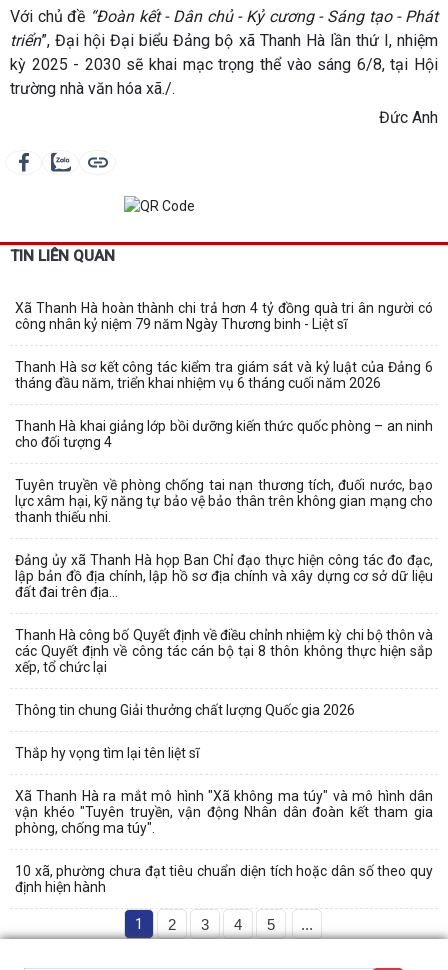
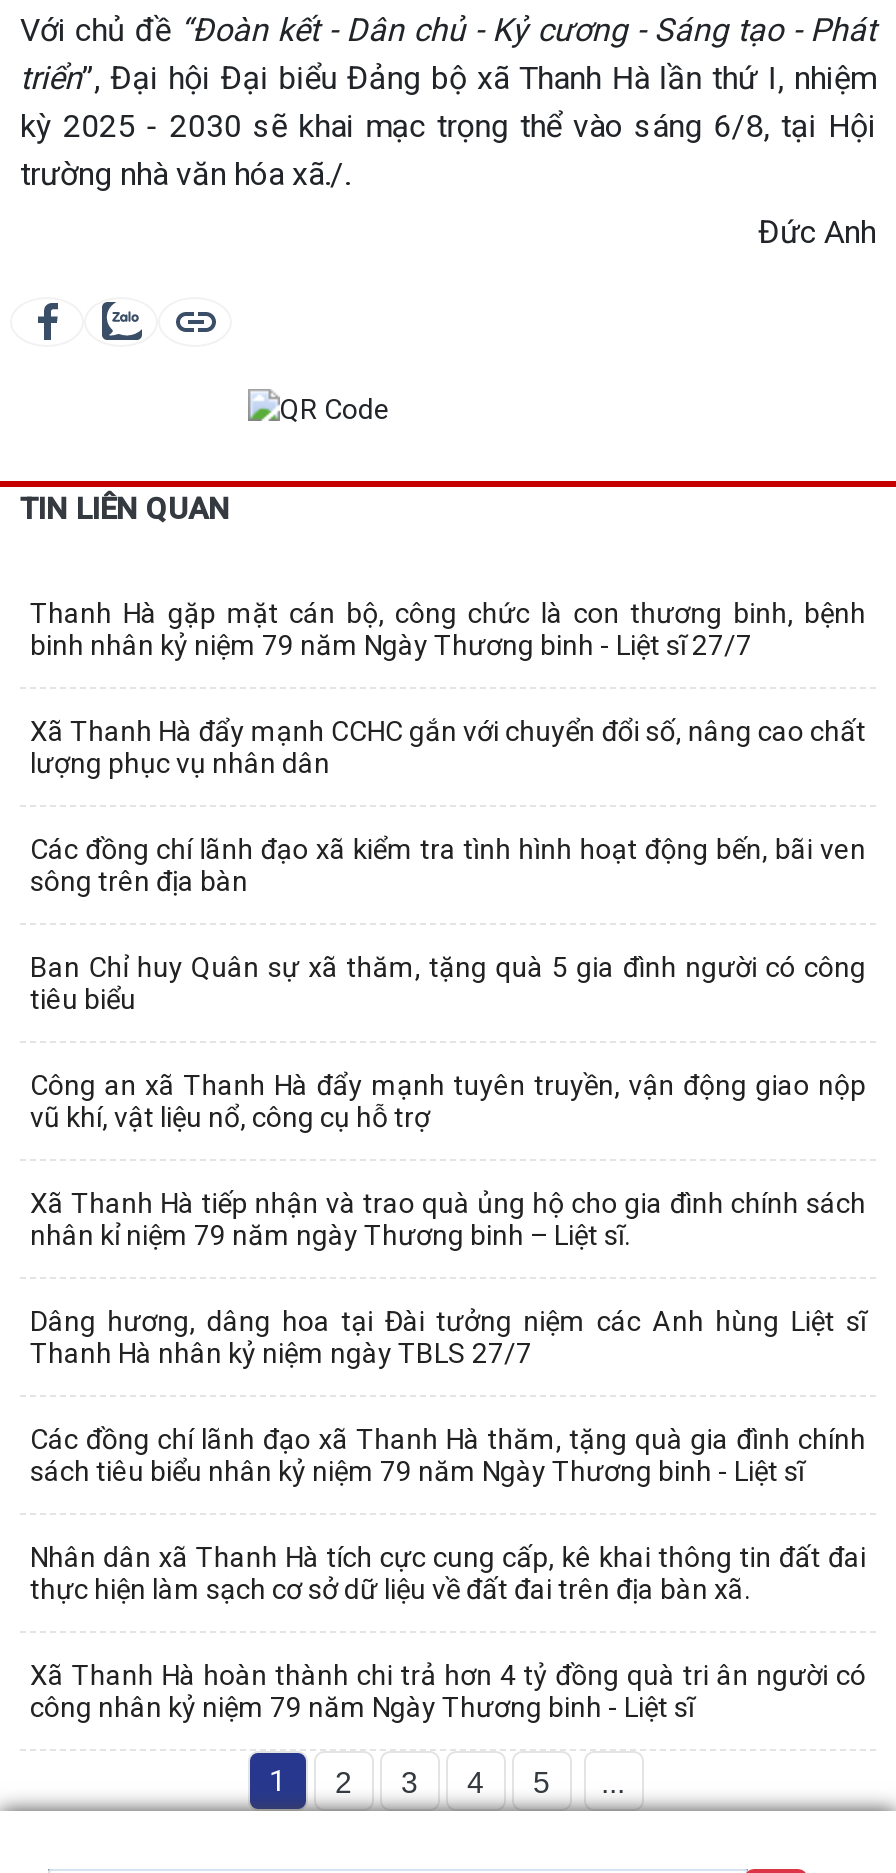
+ Thanh Hà gặp mặt cán bộ, công chức là con thương binh, bệnh
+ binh nhân kỷ niệm 79 năm Ngày Thương binh - Liệt sĩ 27/7
+ Xã Thanh Hà đẩy mạnh CCHC gắn với chuyển đổi số, nâng cao chất
+ lượng phục vụ nhân dân
+ Các đồng chí lãnh đạo xã kiểm tra tình hình hoạt động bến, bãi ven
+ sông trên địa bàn
+ Ban Chỉ huy Quân sự xã thăm, tặng quà 5 gia đình người có công
+ tiêu biểu
+ Công an xã Thanh Hà đẩy mạnh tuyên truyền, vận động giao nộp
+ vũ khí, vật liệu nổ, công cụ hỗ trợ
+ Xã Thanh Hà tiếp nhận và trao quà ủng hộ cho gia đình chính sách
+ nhân kỉ niệm 79 năm ngày Thương binh – Liệt sĩ.
+ Dâng hương, dâng hoa tại Đài tưởng niệm các Anh hùng Liệt sĩ
+ Thanh Hà nhân kỷ niệm ngày TBLS 27/7
+ Các đồng chí lãnh đạo xã Thanh Hà thăm, tặng quà gia đình chính
+ sách tiêu biểu nhân kỷ niệm 79 năm Ngày Thương binh - Liệt sĩ
+ Nhân dân xã Thanh Hà tích cực cung cấp, kê khai thông tin đất đai
+ thực hiện làm sạch cơ sở dữ liệu về đất đai trên địa bàn xã.

moved down: Xã Thanh Hà hoàn thành chi trả hơn 4 tỷ đồng quà tri ân người có | công nhân kỷ niệm 79 năm Ngày Thương binh - Liệt sĩ

- Thanh Hà sơ kết công tác kiểm tra giám sát và kỷ luật của Đảng 6
- tháng đầu năm, triển khai nhiệm vụ 6 tháng cuối năm 2026
- Thanh Hà khai giảng lớp bồi dưỡng kiến thức quốc phòng – an ninh
- cho đối tượng 4
- Tuyên truyền về phòng chống tai nạn thương tích, đuối nước, bạo
- lực xâm hại, kỹ năng tự bảo vệ bảo thân trên không gian mạng cho
- thanh thiếu nhi.
- Đảng ủy xã Thanh Hà họp Ban Chỉ đạo thực hiện công tác đo đạc,
- lập bản đồ địa chính, lập hồ sơ địa chính và xây dựng cơ sở dữ liệu
- đất đai trên địa...
- Thanh Hà công bố Quyết định về điều chỉnh nhiệm kỳ chi bộ thôn và
- các Quyết định về công tác cán bộ tại 8 thôn không thực hiện sắp
- xếp, tổ chức lại
- Thông tin chung Giải thưởng chất lượng Quốc gia 2026
- Thắp hy vọng tìm lại tên liệt sĩ
- Xã Thanh Hà ra mắt mô hình "Xã không ma túy" và mô hình dân
- vận khéo "Tuyên truyền, vận động Nhân dân đoàn kết tham gia
- phòng, chống ma túy".
- 10 xã, phường chưa đạt tiêu chuẩn diện tích hoặc dân số theo quy
- định hiện hành
